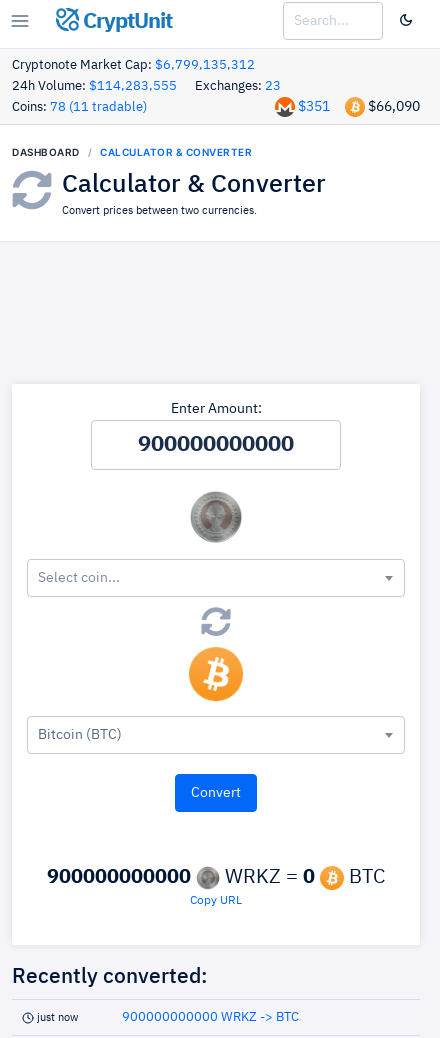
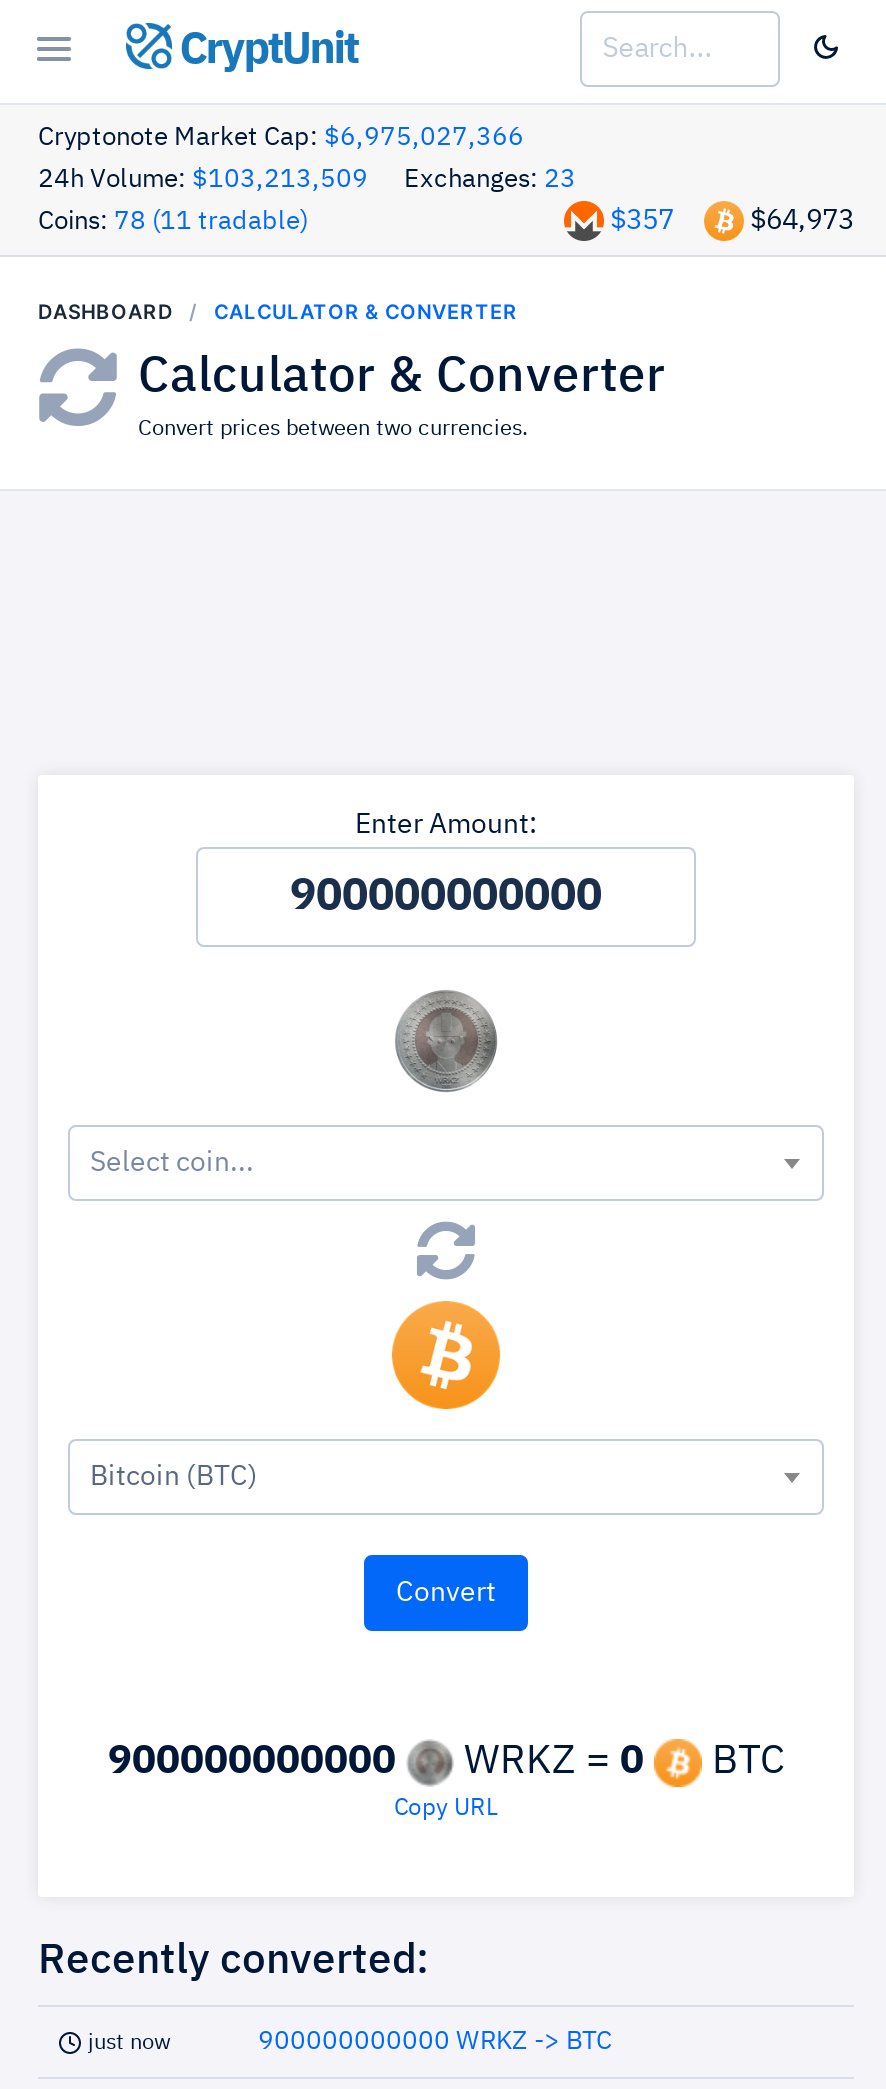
- Cryptonote Market Cap: $6,799,135,312
+ Cryptonote Market Cap: $6,975,027,366

- 24h Volume: $114,283,555 Exchanges: 23
+ 24h Volume: $103,213,509 Exchanges: 23

- $351
+ $357

- $66,090
+ $64,973
